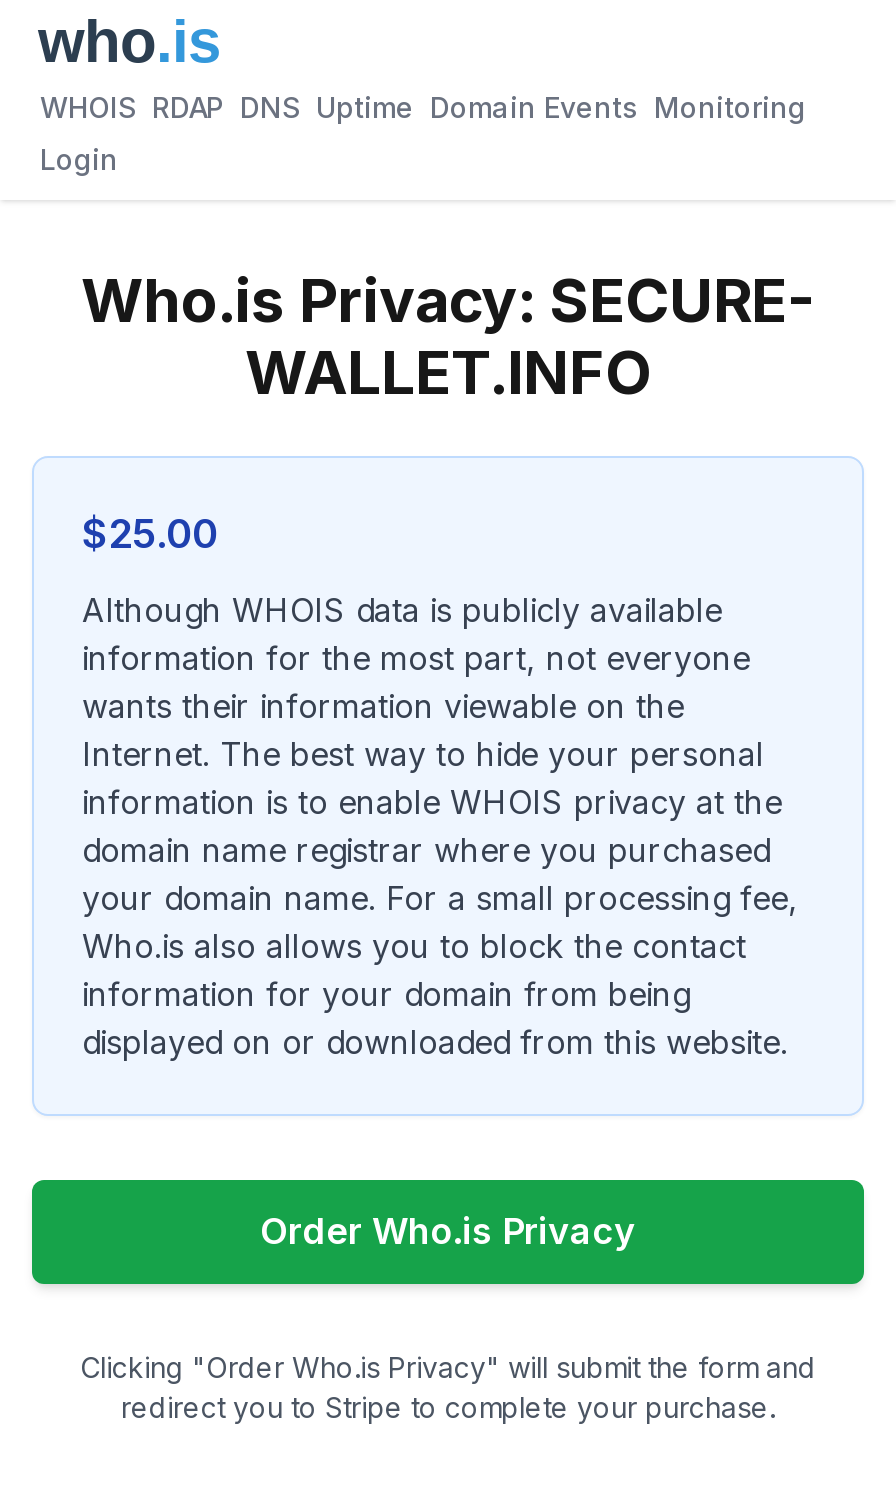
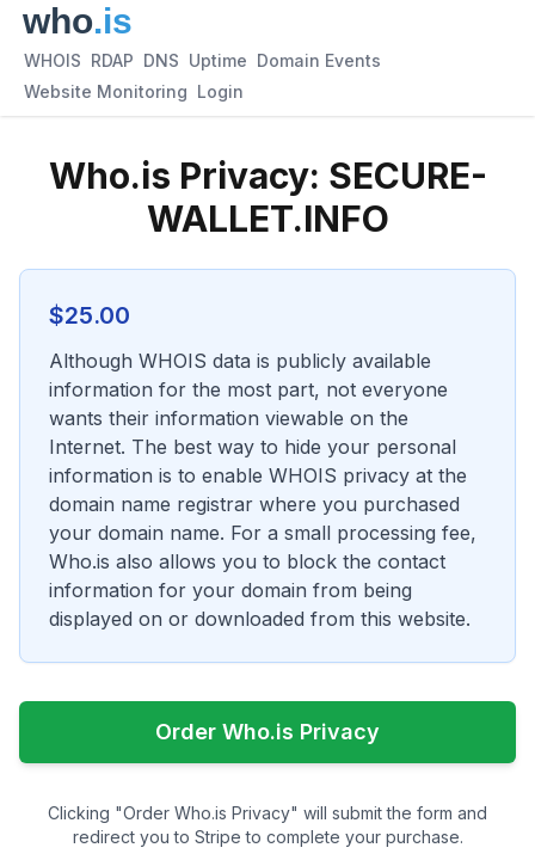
- WHOIS RDAP DNS Uptime Domain Events Monitoring
+ WHOIS RDAP DNS Uptime Domain Events

- Login
+ Website Monitoring Login
